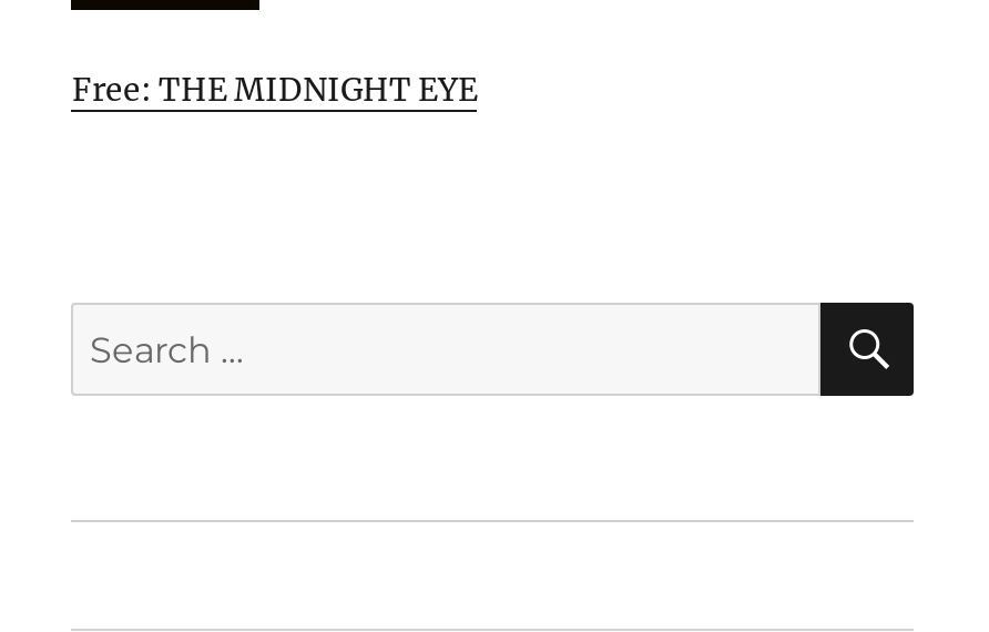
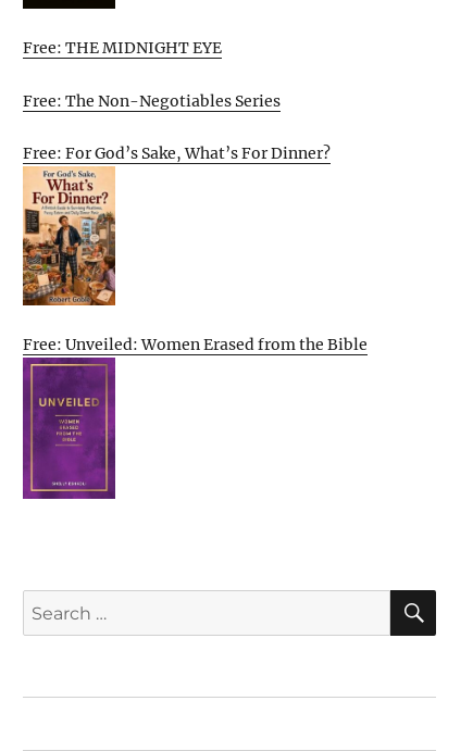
+ [image]
+ Free: Unveiled: Women Erased from the Bible

+ [image]

+ Free: The Non-Negotiables Series
+ Free: For God’s Sake, What’s For Dinner?
